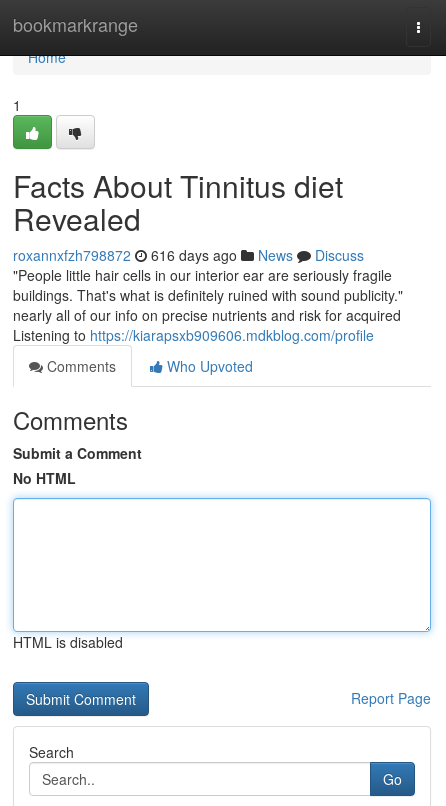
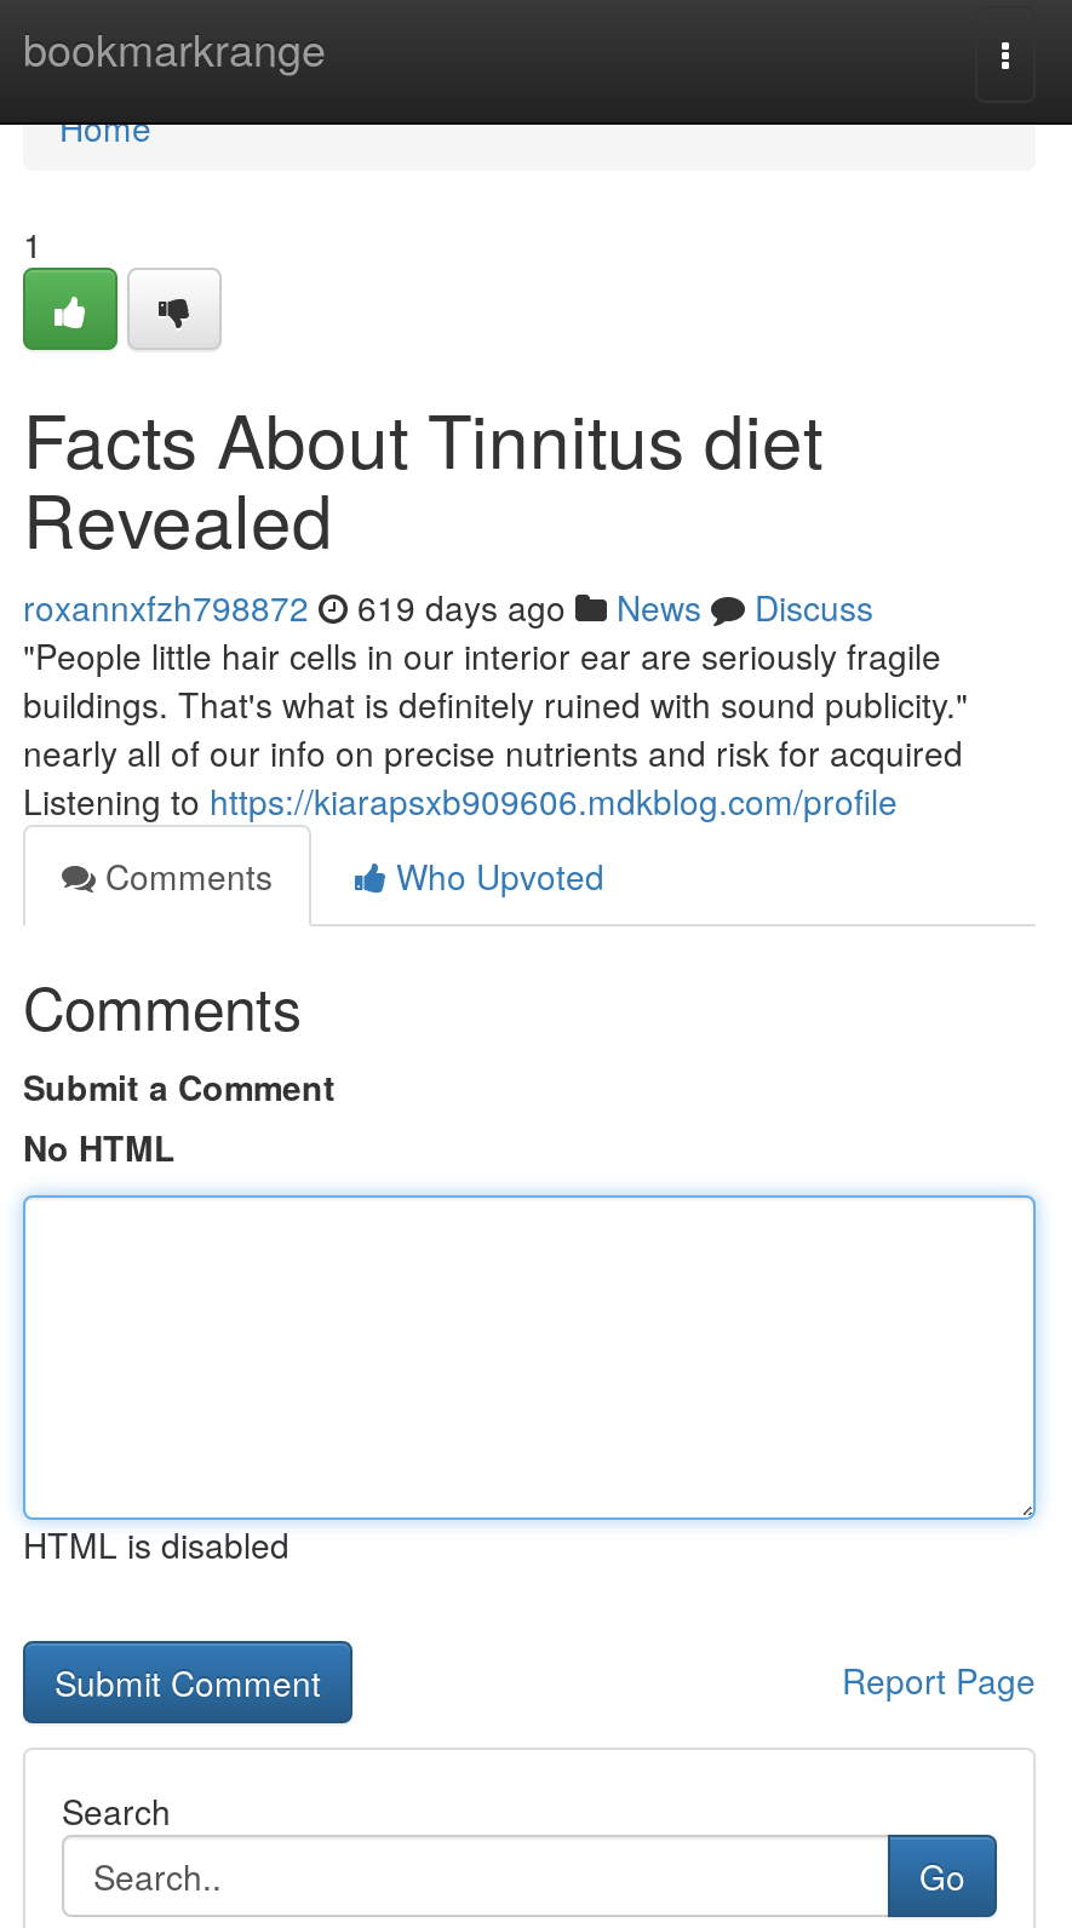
- roxannxfzh798872 616 days ago News Discuss
+ roxannxfzh798872 619 days ago News Discuss
